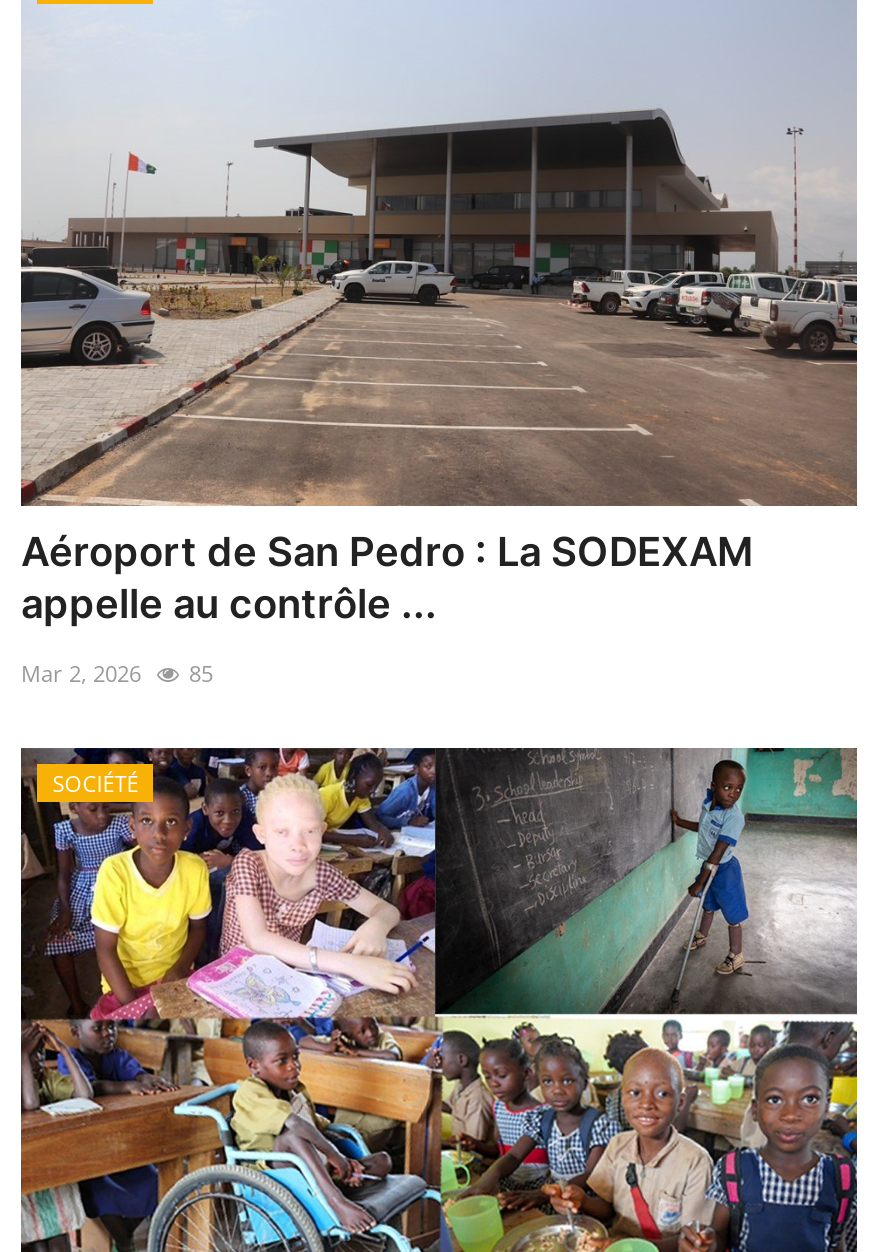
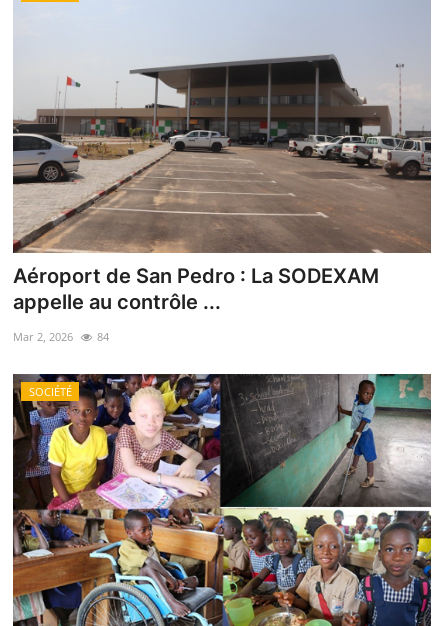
- 85
+ 84
